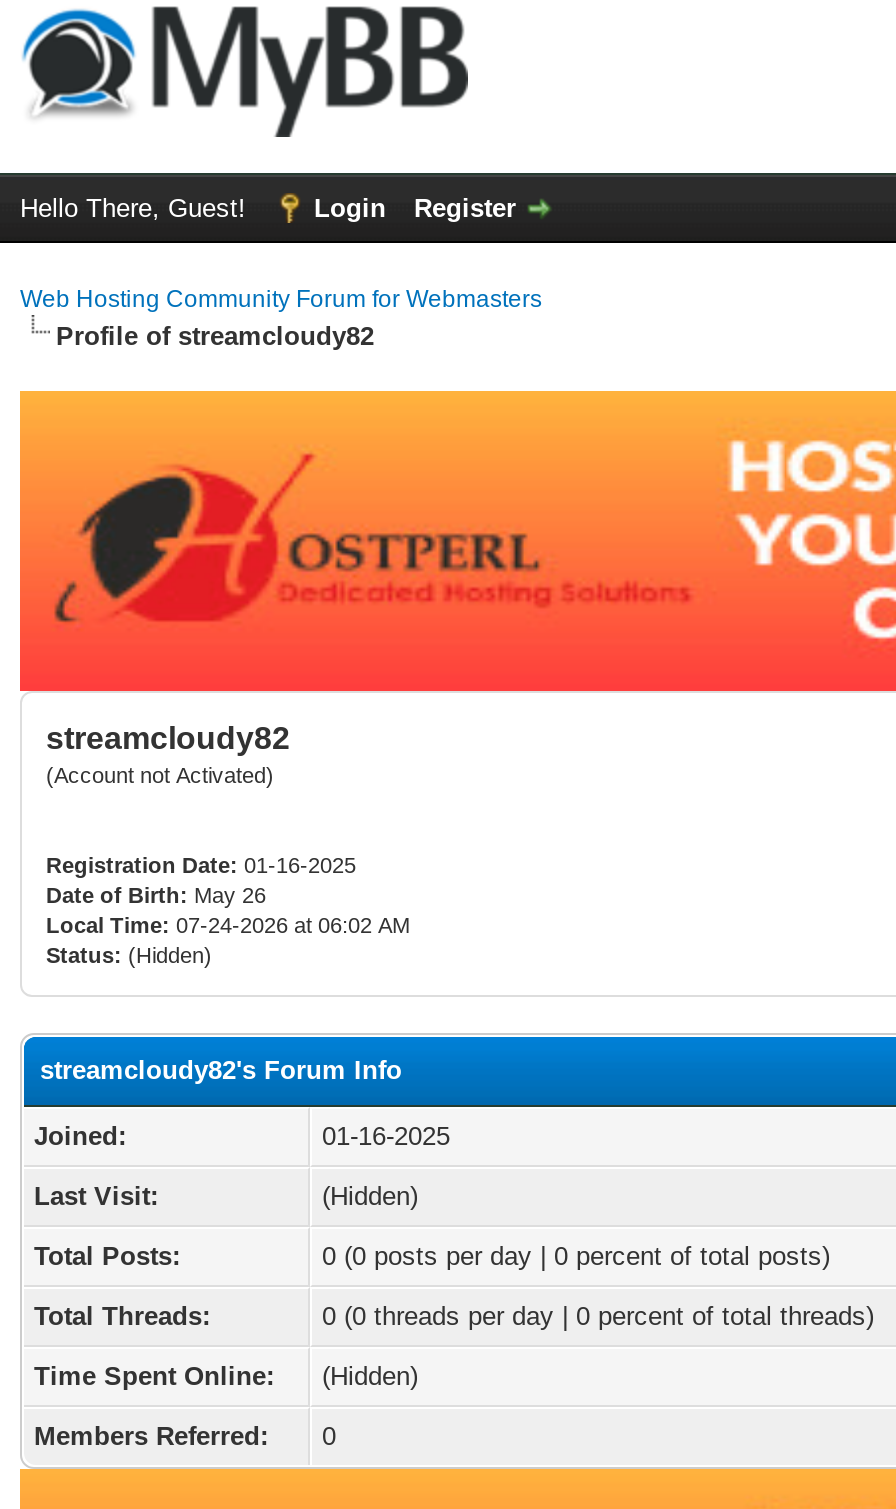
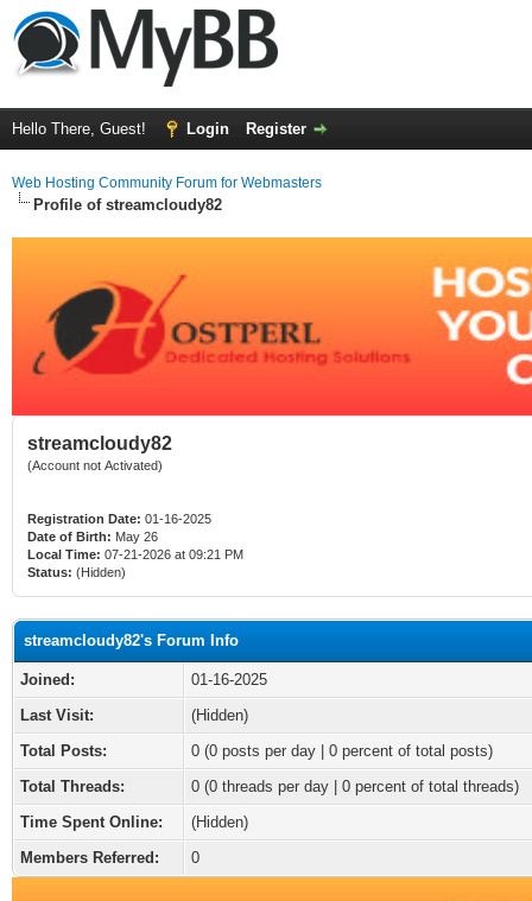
- Local Time: 07-24-2026 at 06:02 AM
+ Local Time: 07-21-2026 at 09:21 PM
